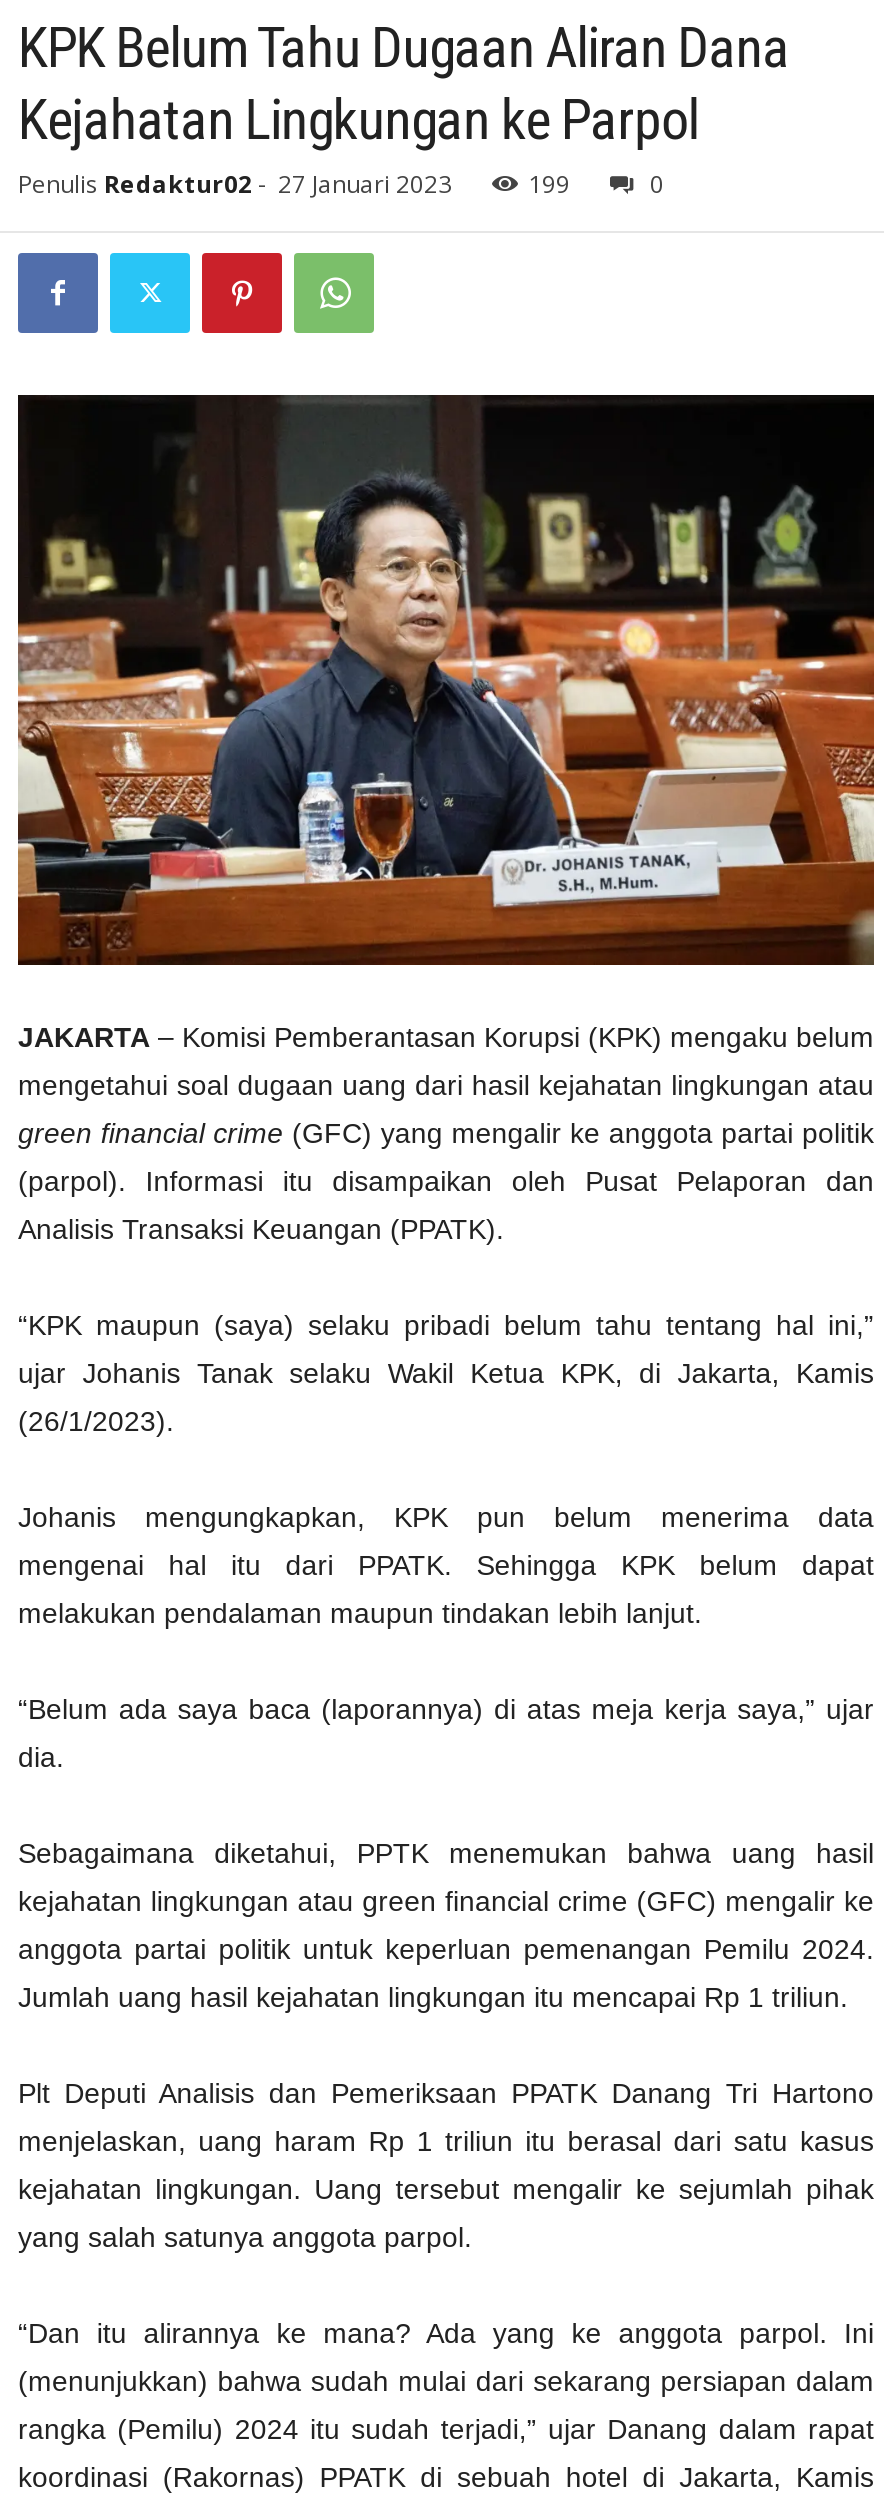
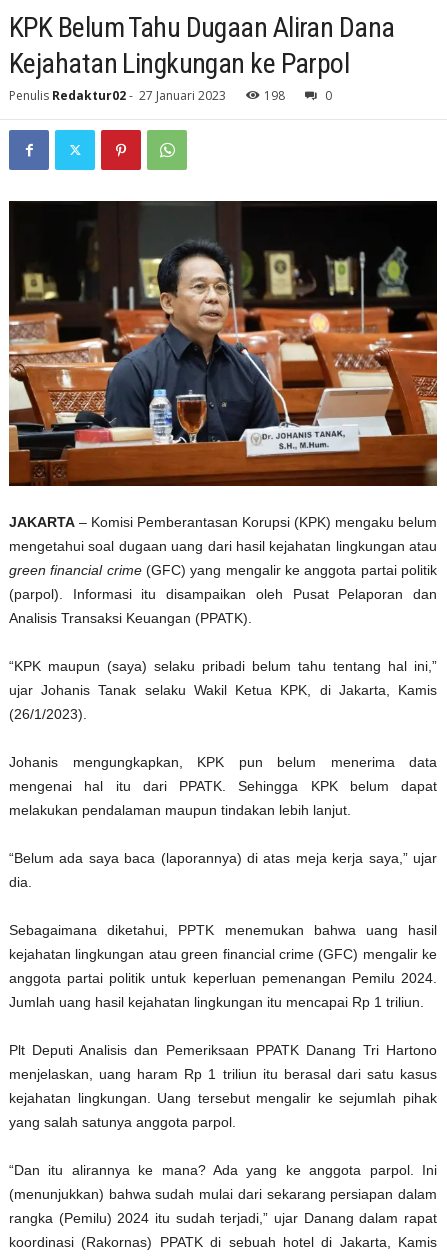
- 199
+ 198
